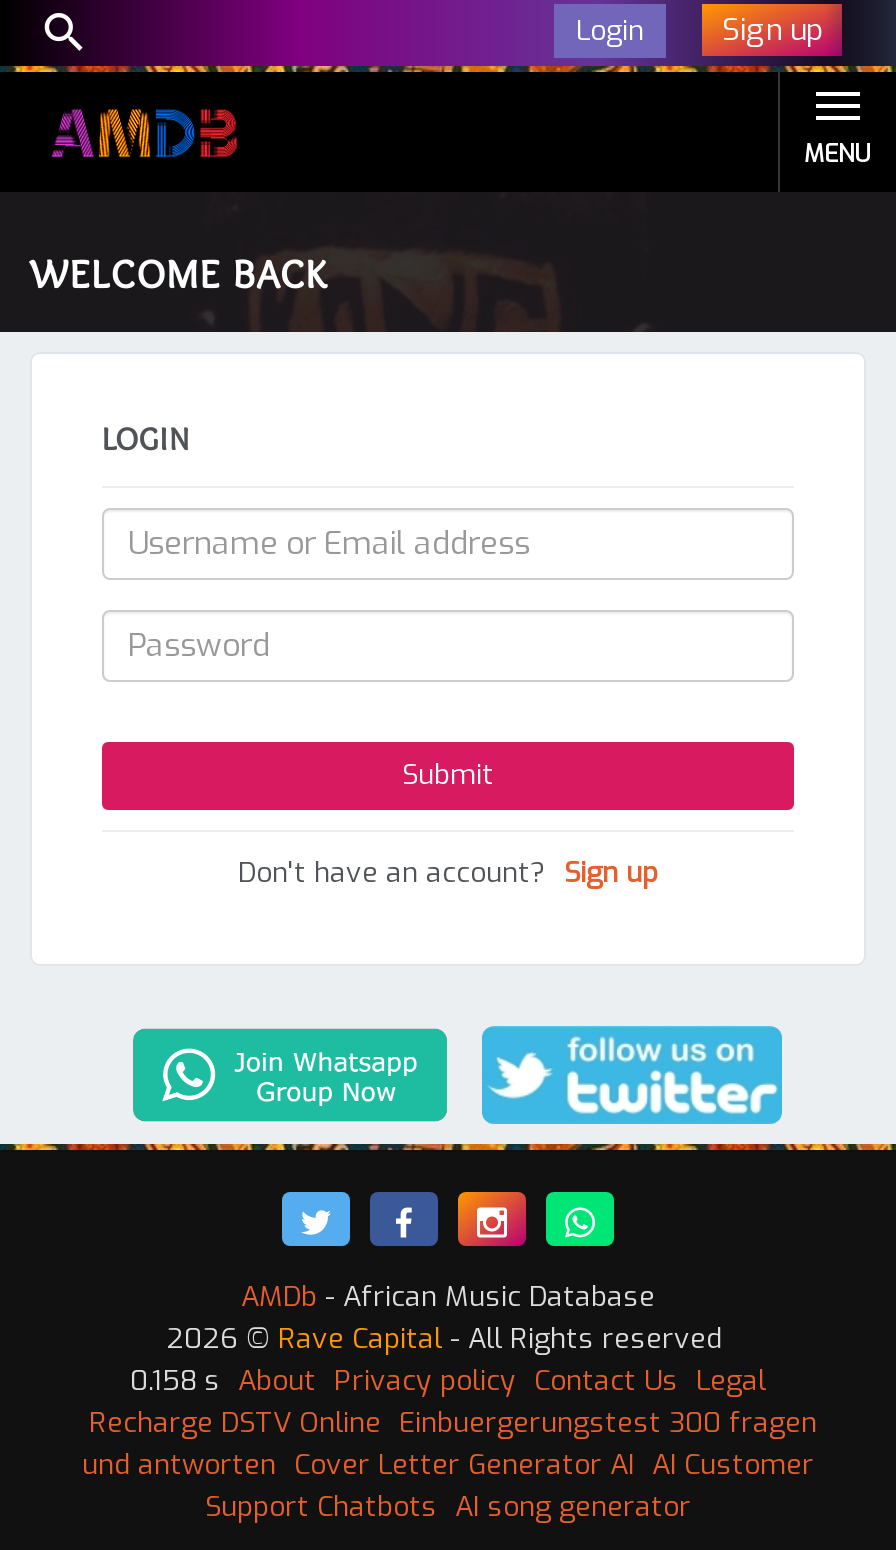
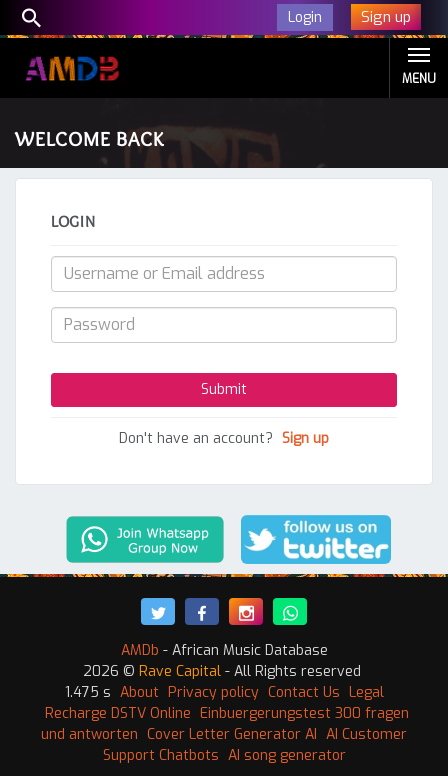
- 0.158 s About Privacy policy Contact Us Legal
+ 1.475 s About Privacy policy Contact Us Legal
